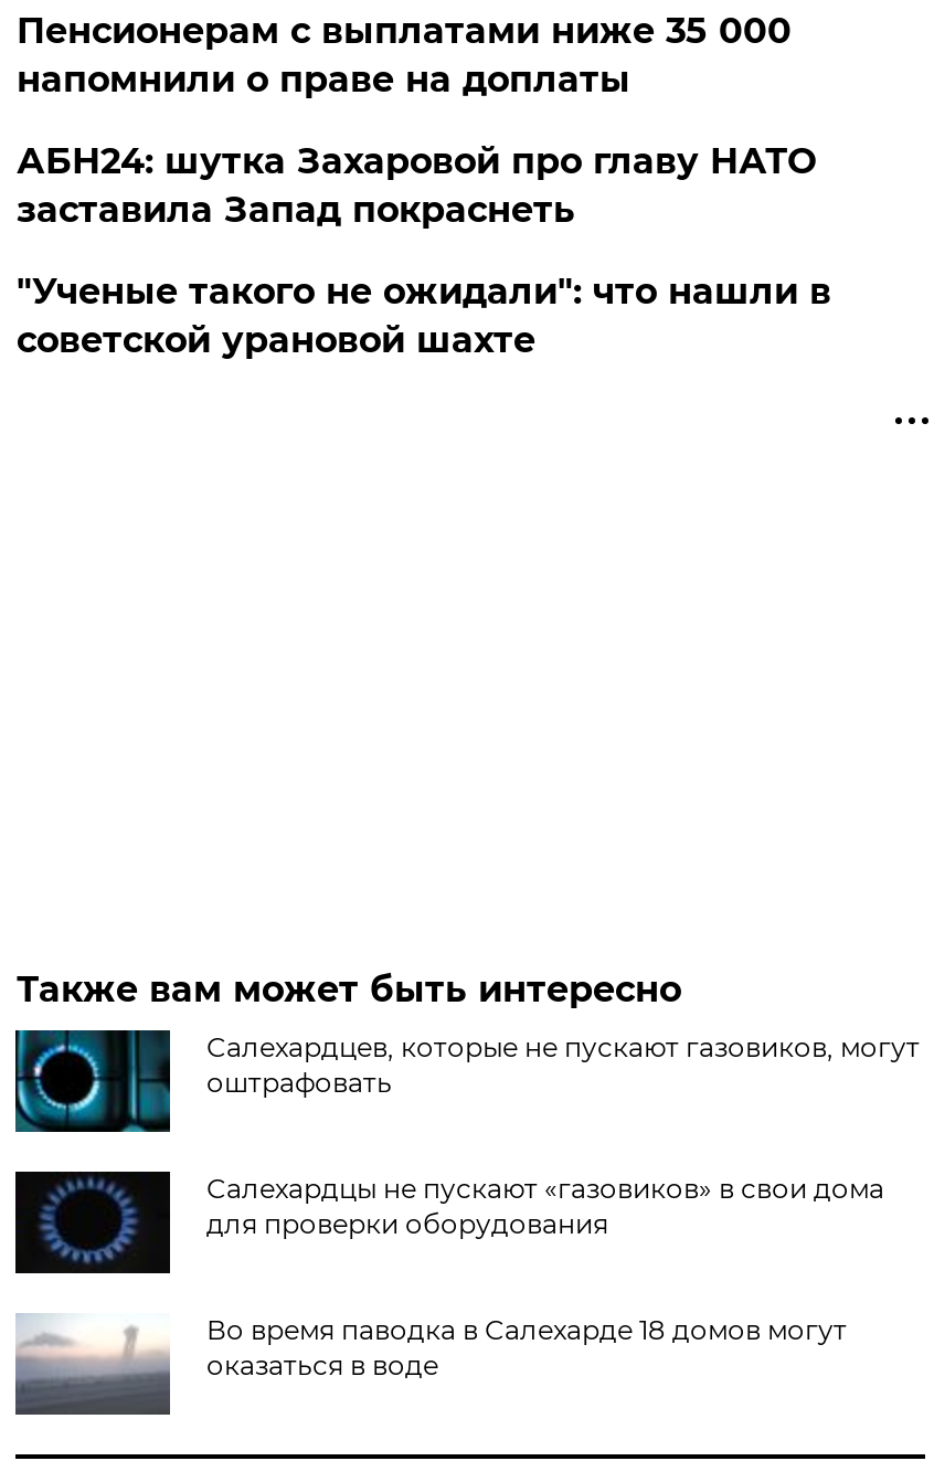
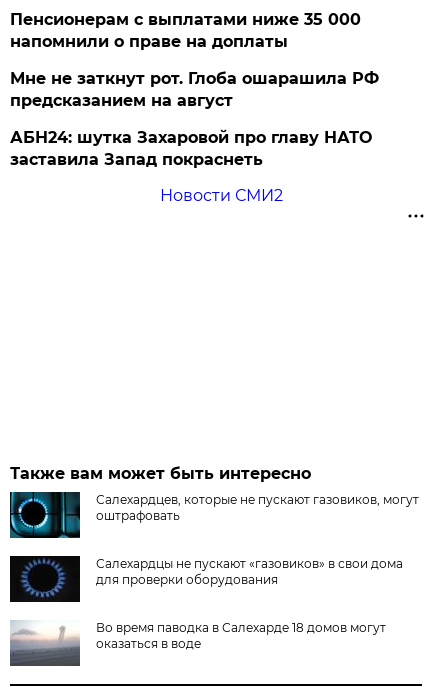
+ Мне не заткнут рот. Глоба ошарашила РФ
+ предсказанием на август

moved down: АБН24: шутка Захаровой про главу НАТО | заставила Запад покраснеть

- "Ученые такого не ожидали": что нашли в
- советской урановой шахте
+ Новости СМИ2
